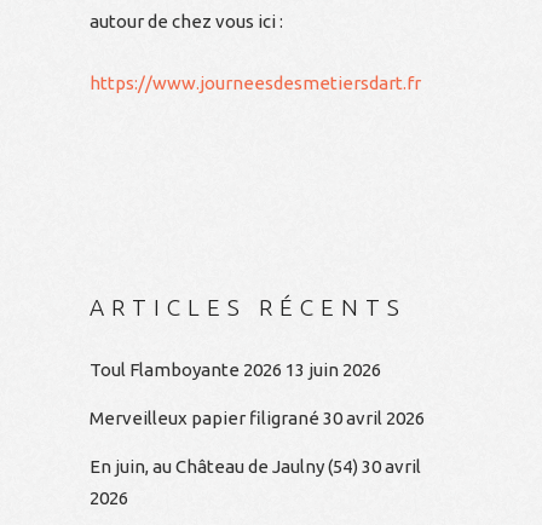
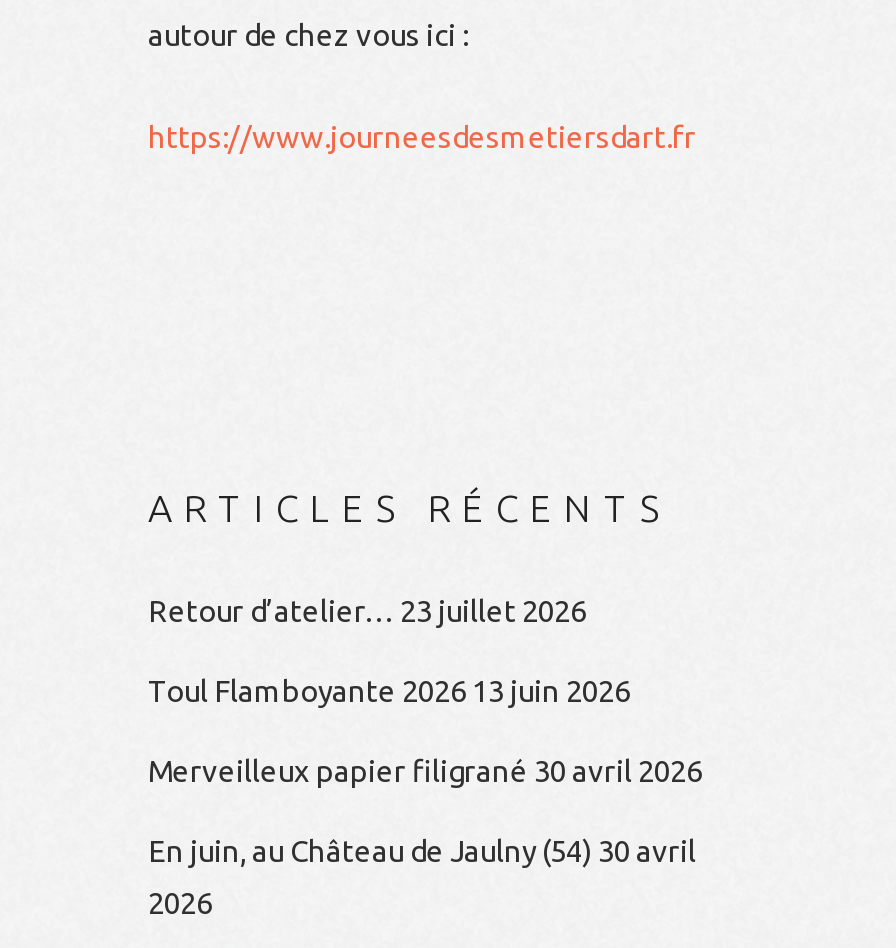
+ Retour d’atelier… 23 juillet 2026
